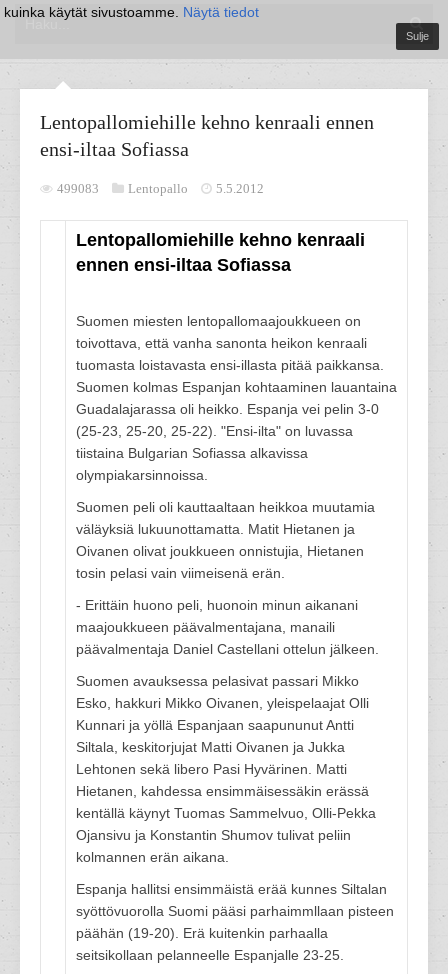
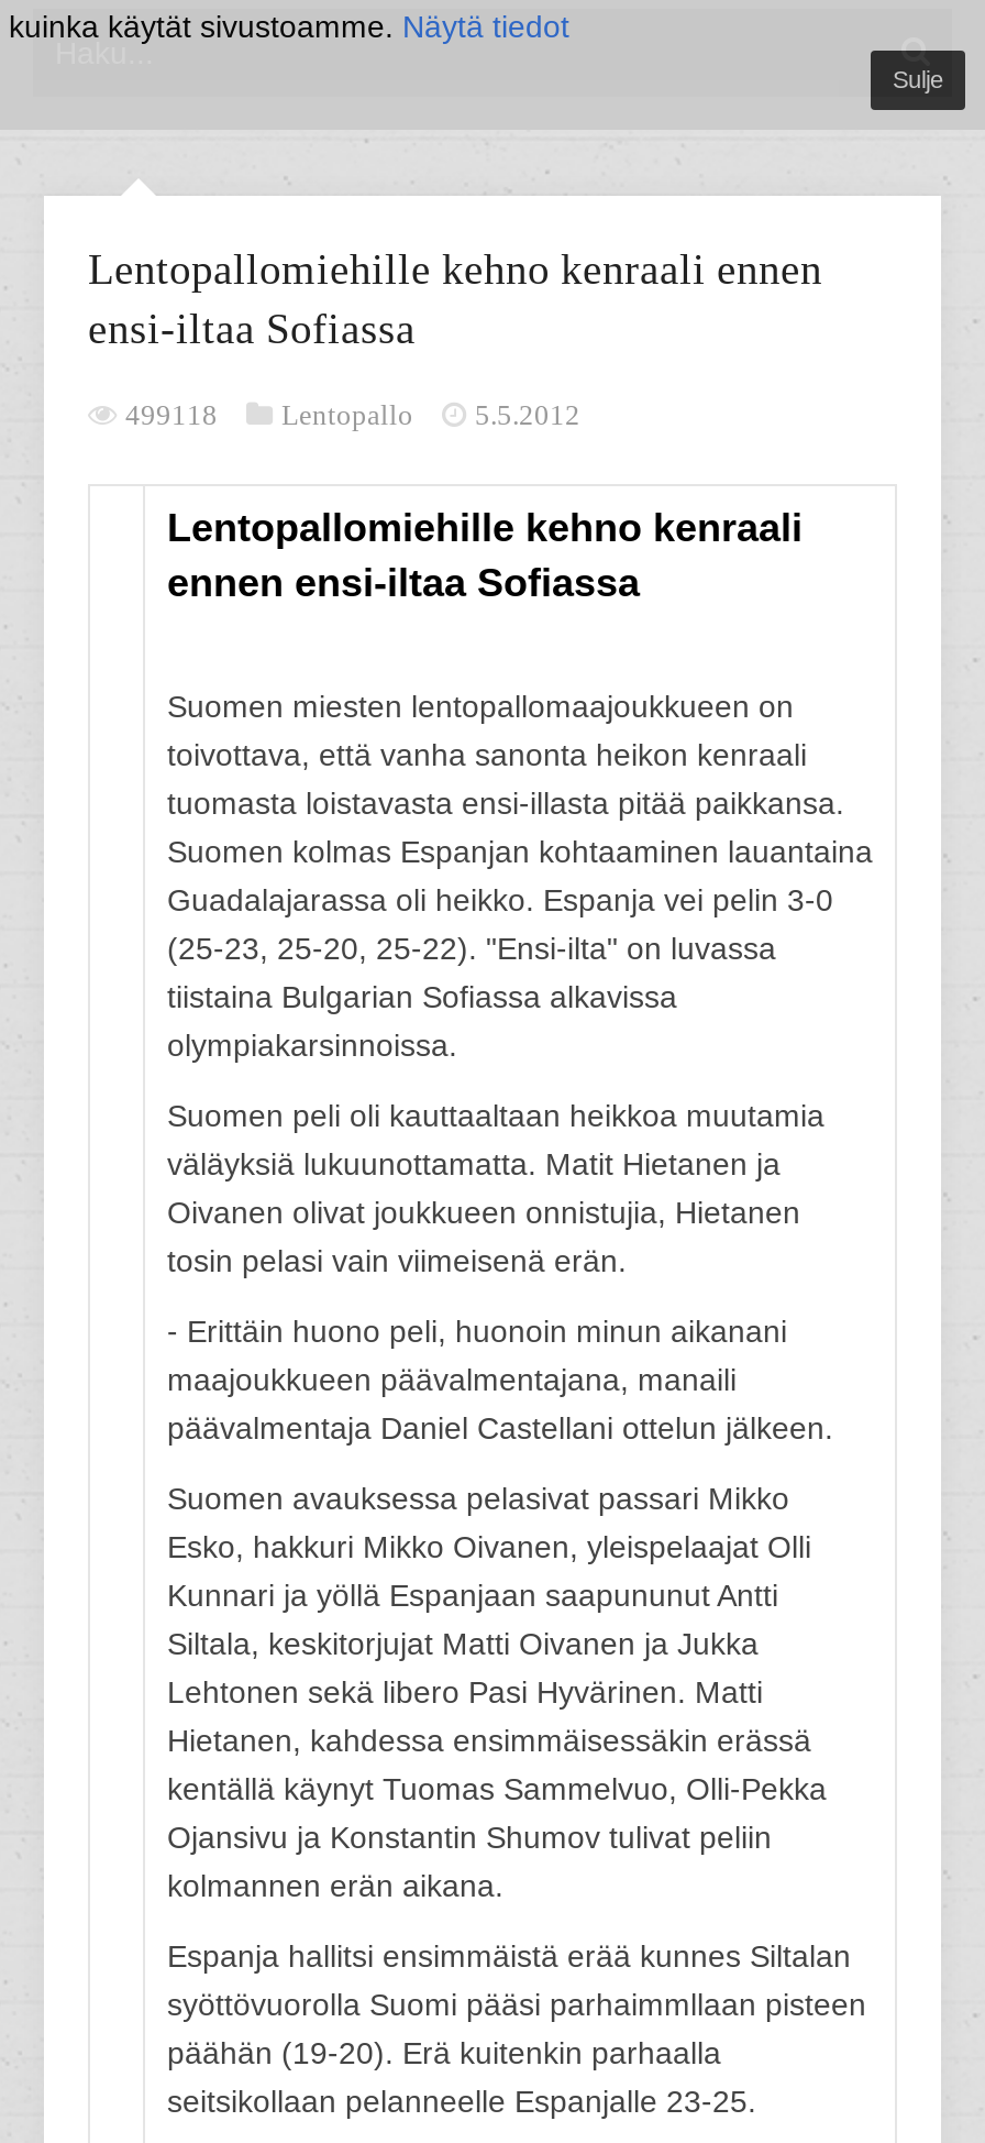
- 499083 Lentopallo 5.5.2012
+ 499118 Lentopallo 5.5.2012
